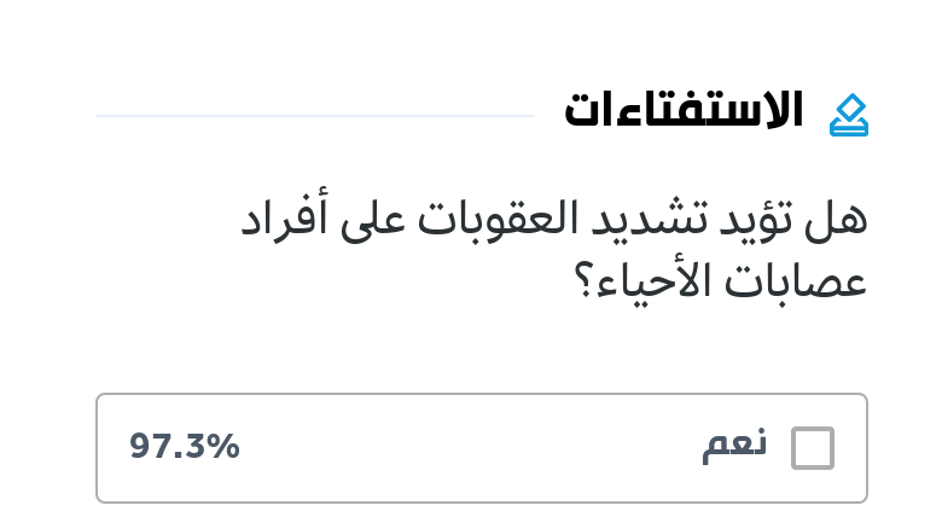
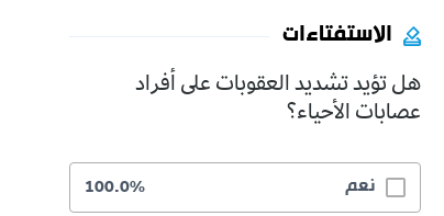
- 97.3%
+ 100.0%
